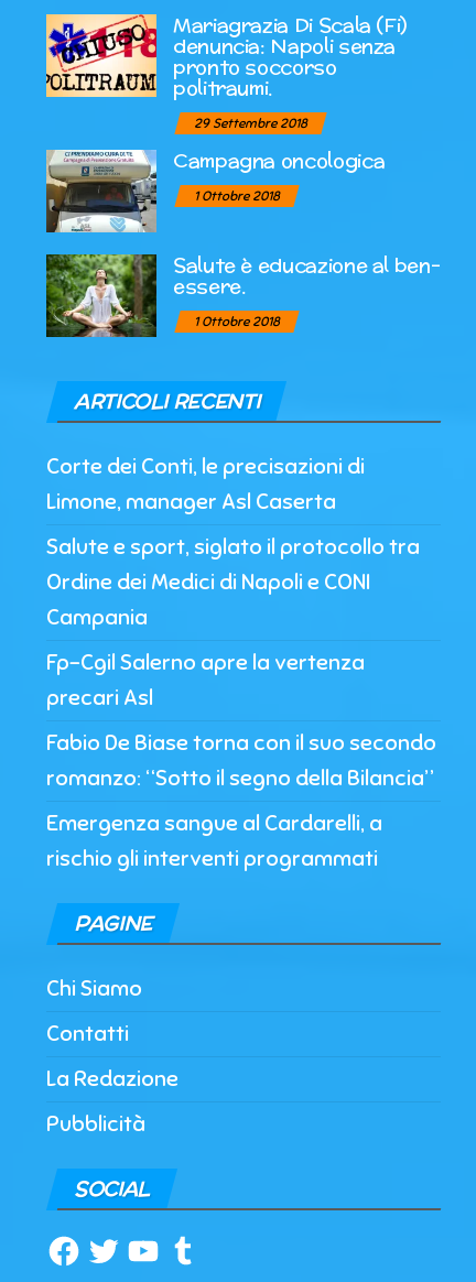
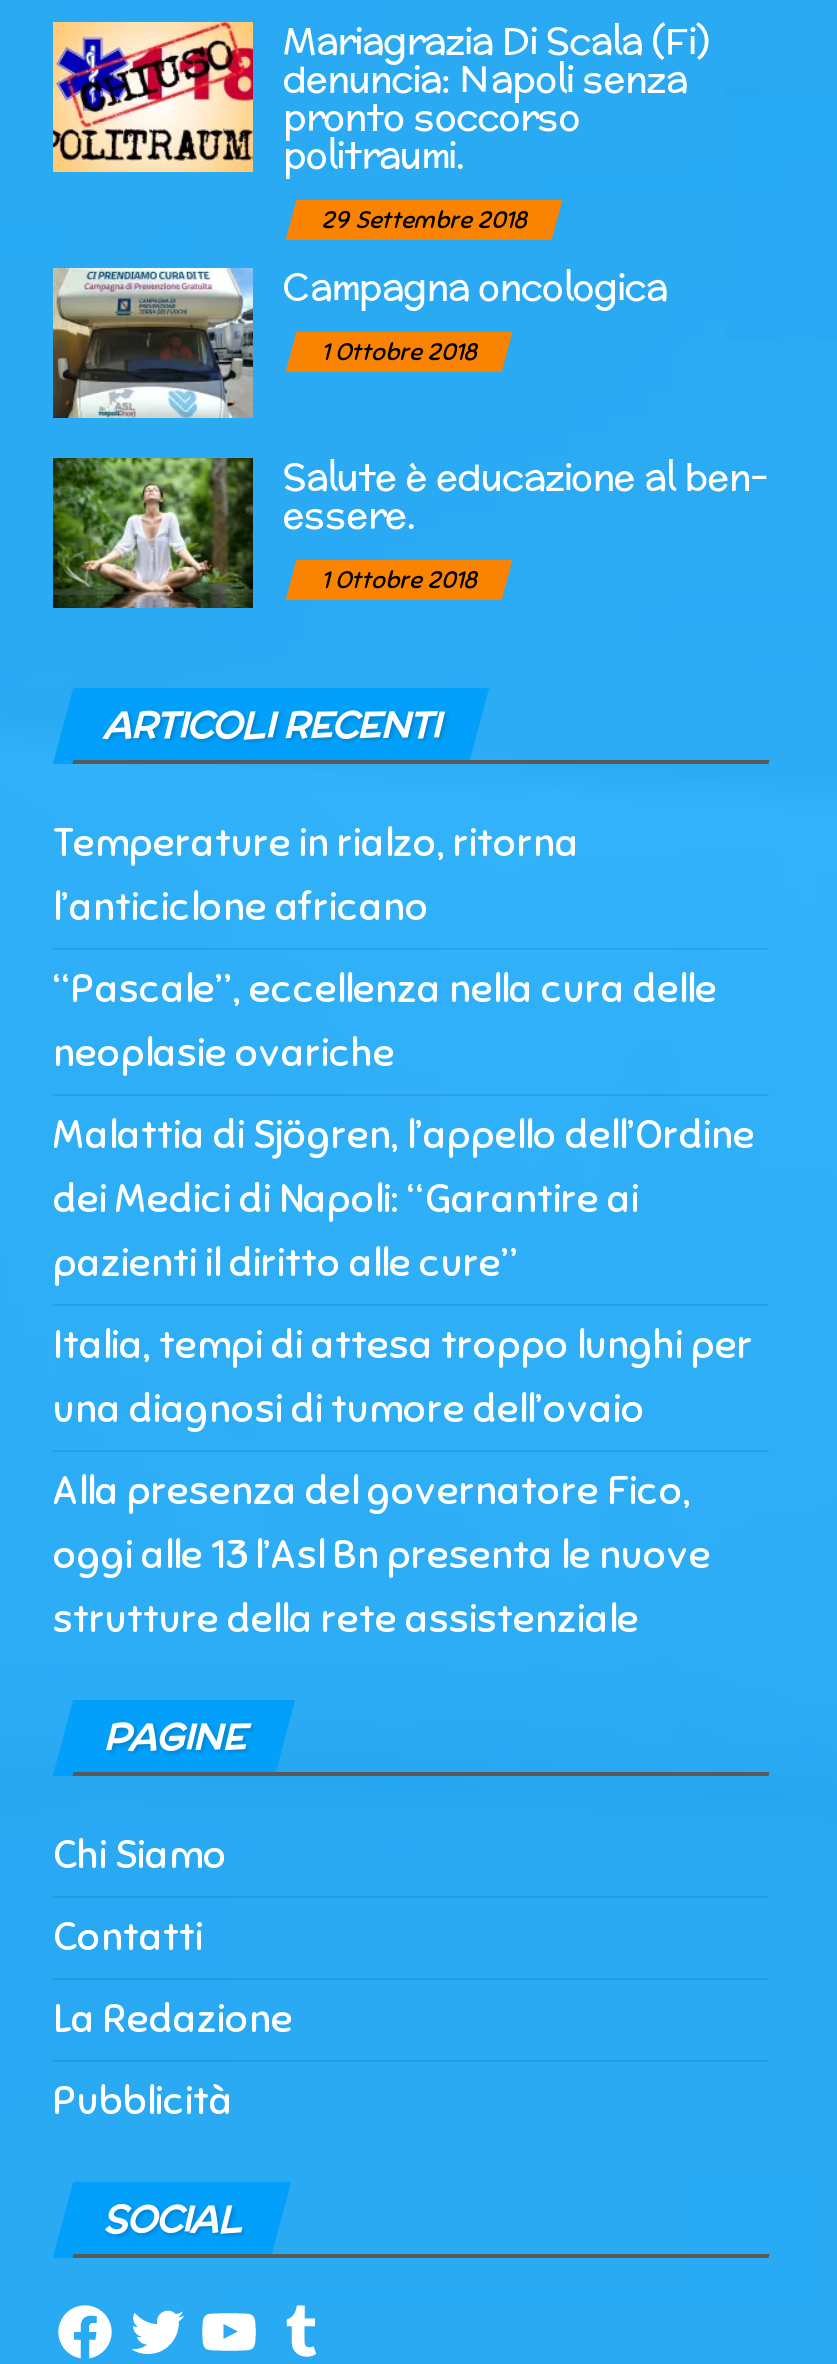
- Corte dei Conti, le precisazioni di
- Limone, manager Asl Caserta
+ Temperature in rialzo, ritorna
+ l’anticiclone africano

- Salute e sport, siglato il protocollo tra
- Ordine dei Medici di Napoli e CONI
- Campania
+ “Pascale”, eccellenza nella cura delle
+ neoplasie ovariche

- Fp-Cgil Salerno apre la vertenza
- precari Asl
+ Malattia di Sjögren, l’appello dell’Ordine
+ dei Medici di Napoli: “Garantire ai
+ pazienti il diritto alle cure”

- Fabio De Biase torna con il suo secondo
- romanzo: “Sotto il segno della Bilancia”
+ Italia, tempi di attesa troppo lunghi per
+ una diagnosi di tumore dell’ovaio

- Emergenza sangue al Cardarelli, a
- rischio gli interventi programmati
+ Alla presenza del governatore Fico,
+ oggi alle 13 l’Asl Bn presenta le nuove
+ strutture della rete assistenziale
